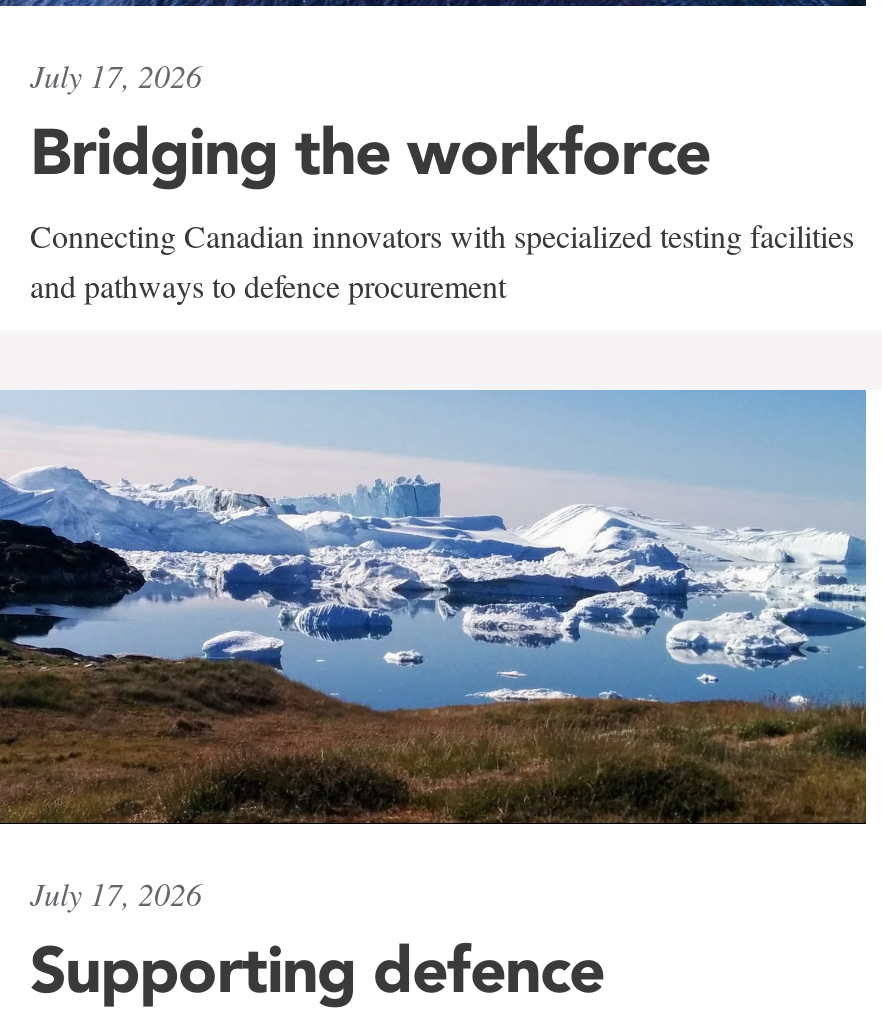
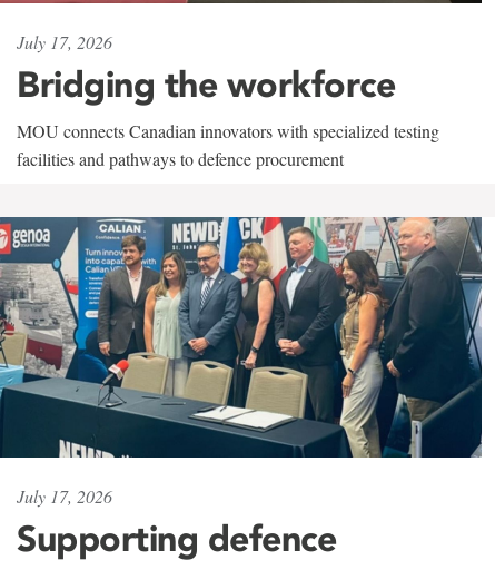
- Connecting Canadian innovators with specialized testing facilities
- and pathways to defence procurement
+ MOU connects Canadian innovators with specialized testing
+ facilities and pathways to defence procurement

- [image]
+ [image]
